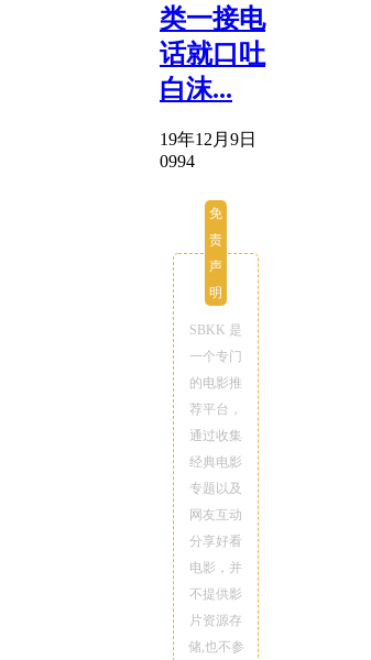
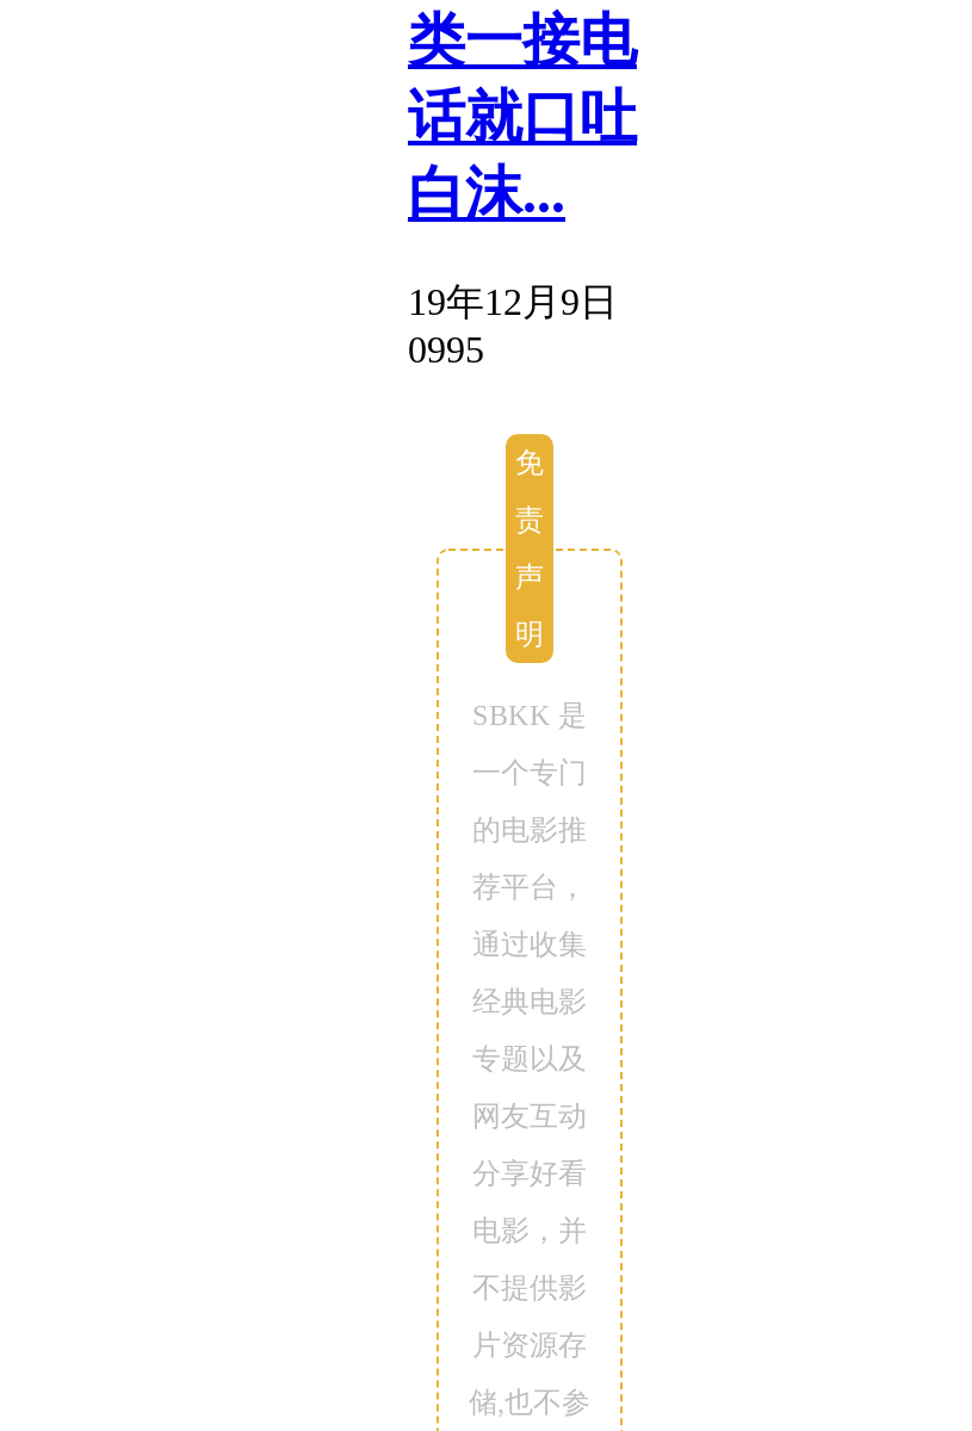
- 0994
+ 0995
